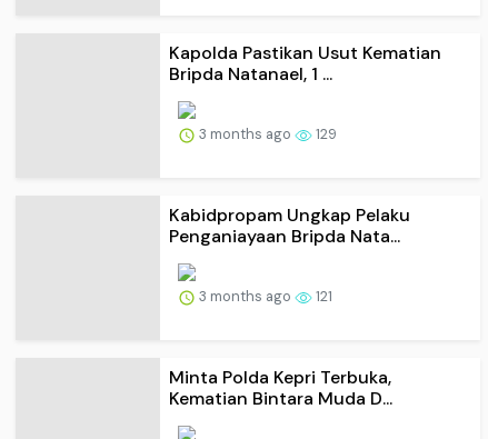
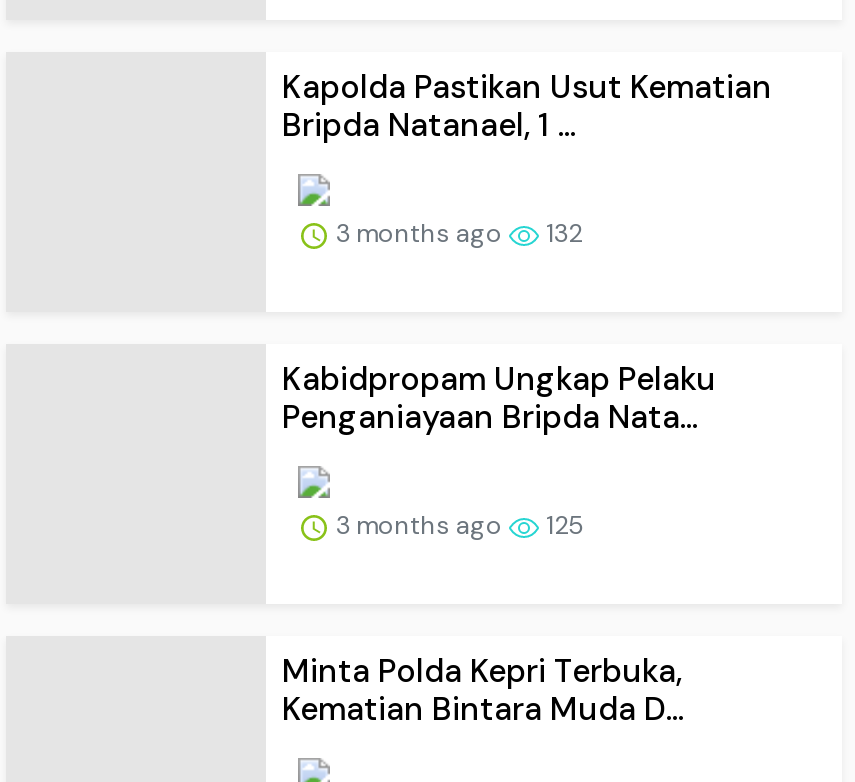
- 3 months ago 129
+ 3 months ago 132

- 3 months ago 121
+ 3 months ago 125
